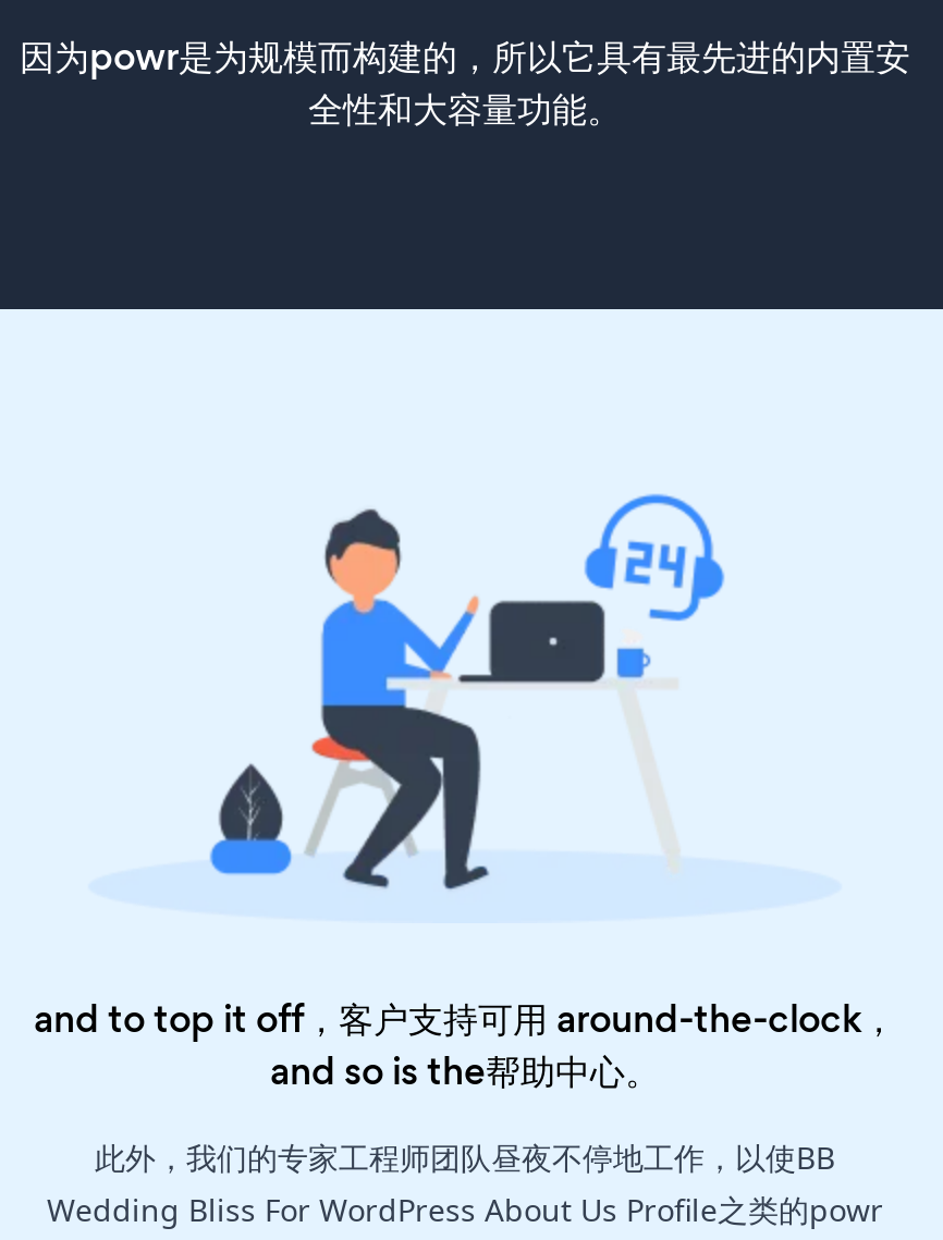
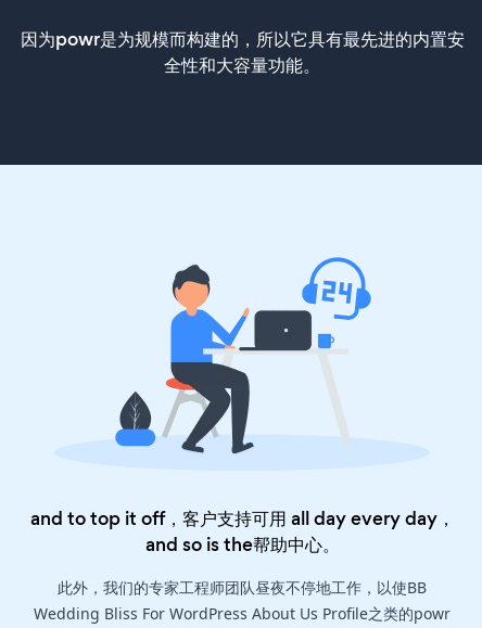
- and to top it off，客户支持可用 around-the-clock，
+ and to top it off，客户支持可用 all day every day，
